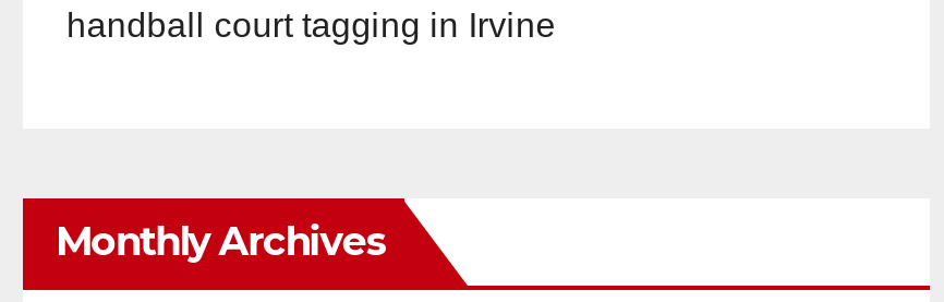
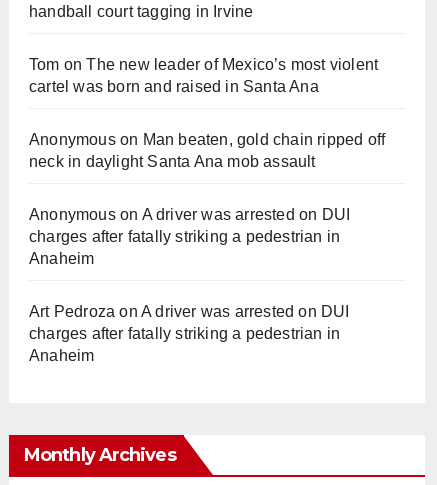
+ Tom on The new leader of Mexico’s most violent
+ cartel was born and raised in Santa Ana
+ Anonymous on Man beaten, gold chain ripped off
+ neck in daylight Santa Ana mob assault
+ Anonymous on A driver was arrested on DUI
+ charges after fatally striking a pedestrian in
+ Anaheim
+ Art Pedroza on A driver was arrested on DUI
+ charges after fatally striking a pedestrian in
+ Anaheim
